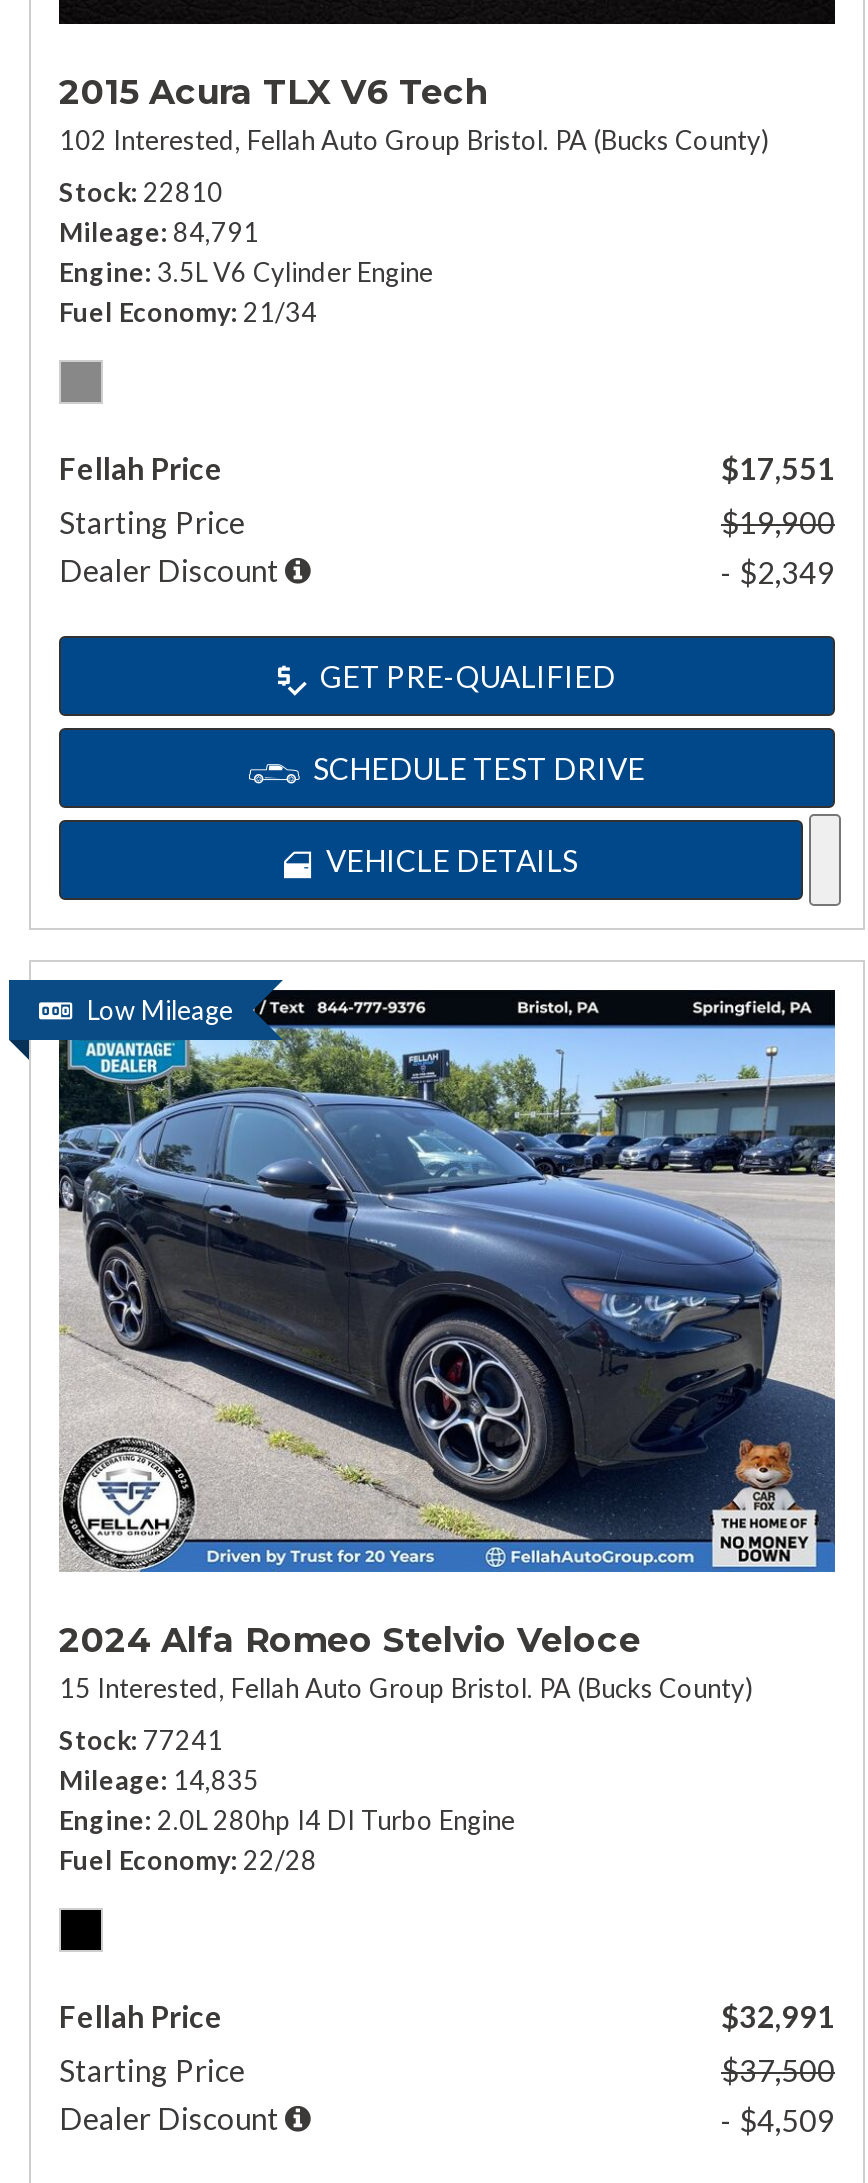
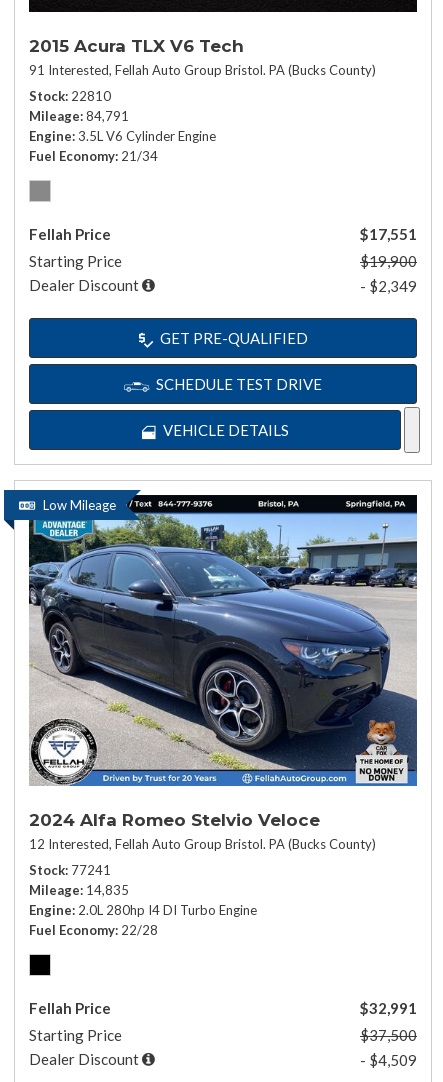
- 102 Interested, Fellah Auto Group Bristol. PA (Bucks County)
+ 91 Interested, Fellah Auto Group Bristol. PA (Bucks County)

- 15 Interested, Fellah Auto Group Bristol. PA (Bucks County)
+ 12 Interested, Fellah Auto Group Bristol. PA (Bucks County)
